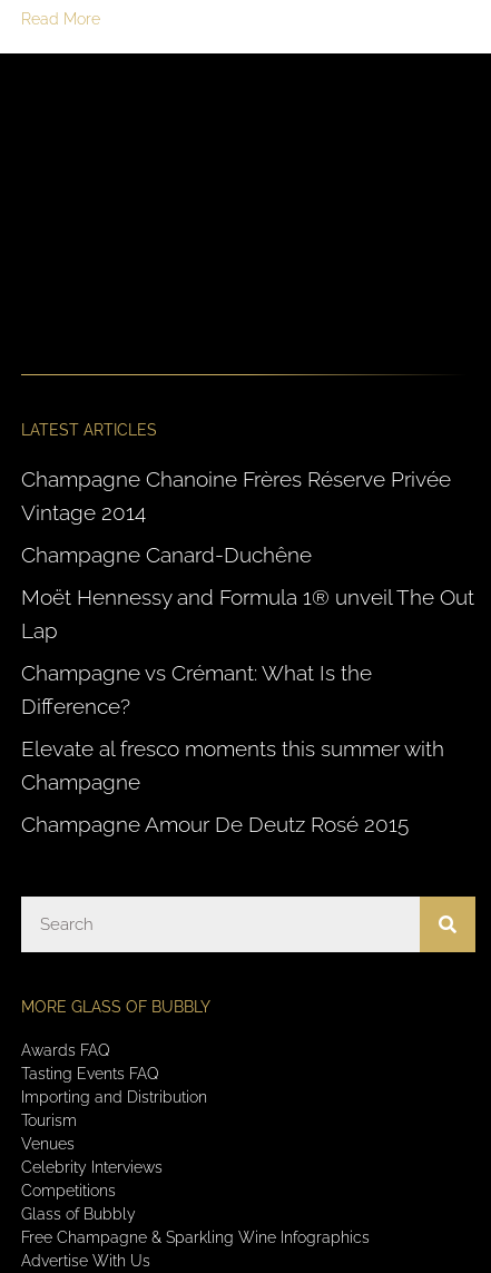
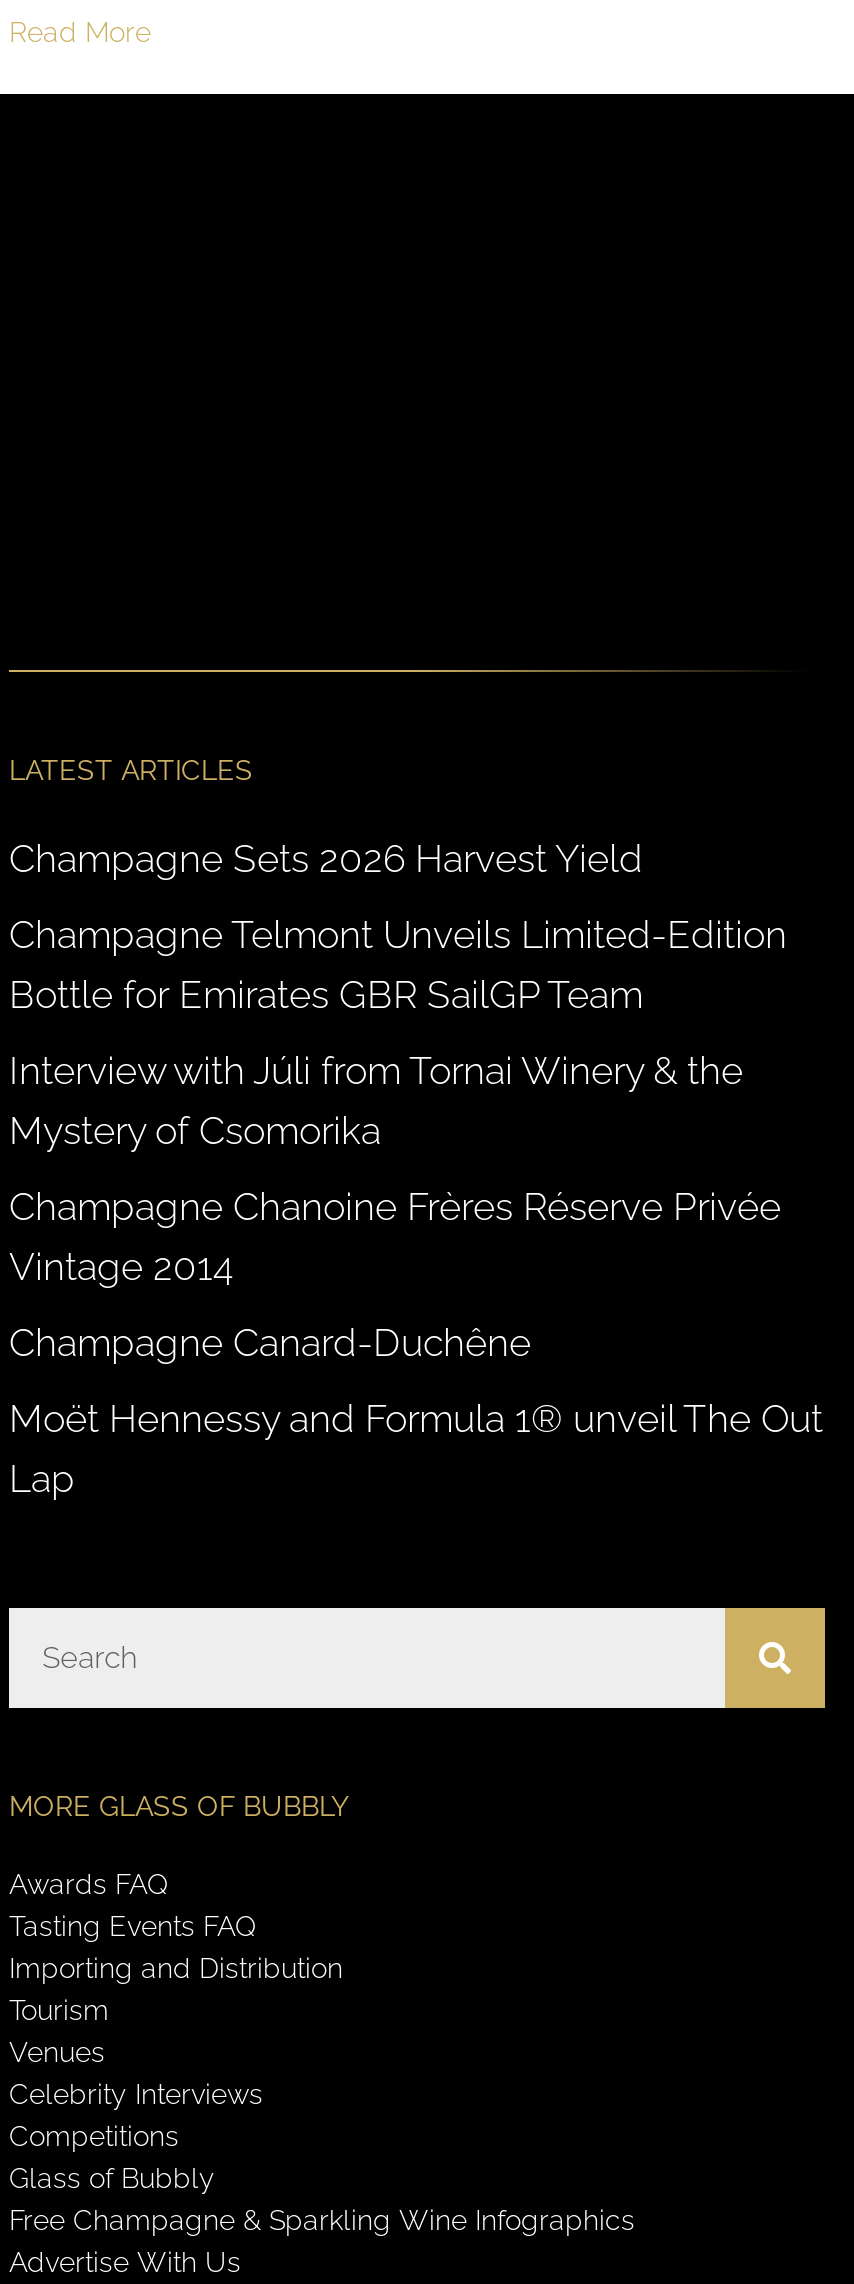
+ Champagne Sets 2026 Harvest Yield
+ Champagne Telmont Unveils Limited-Edition
+ Bottle for Emirates GBR SailGP Team
+ Interview with Júli from Tornai Winery & the
+ Mystery of Csomorika

moved down: Champagne Chanoine Frères Réserve Privée | Vintage 2014 | Champagne Canard-Duchêne | Moët Hennessy and Formula 1® unveil The Out | Lap

- Champagne vs Crémant: What Is the
- Difference?
- Elevate al fresco moments this summer with
- Champagne
- Champagne Amour De Deutz Rosé 2015
